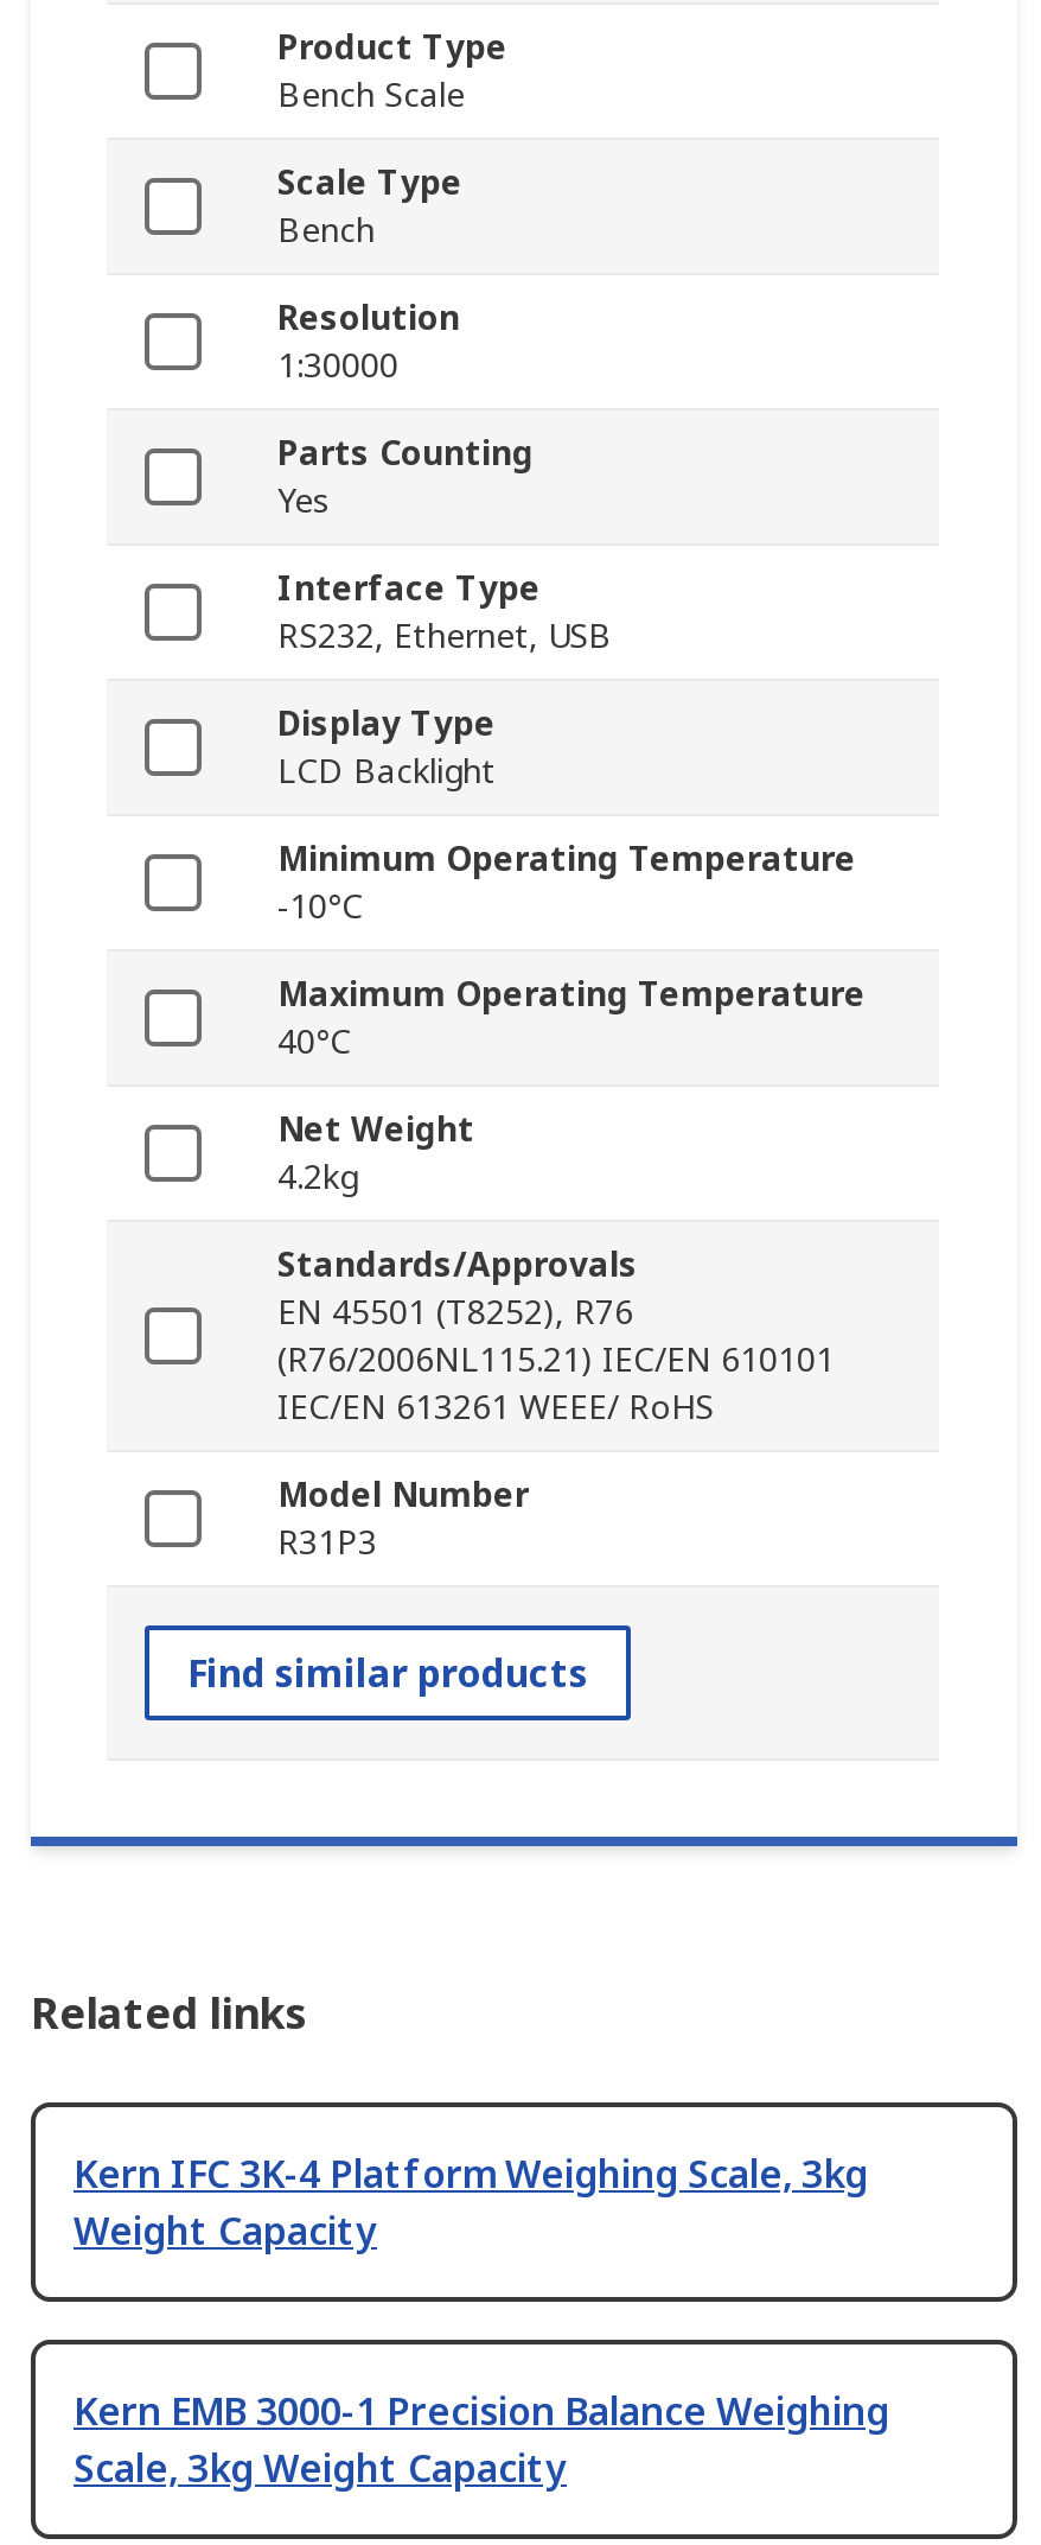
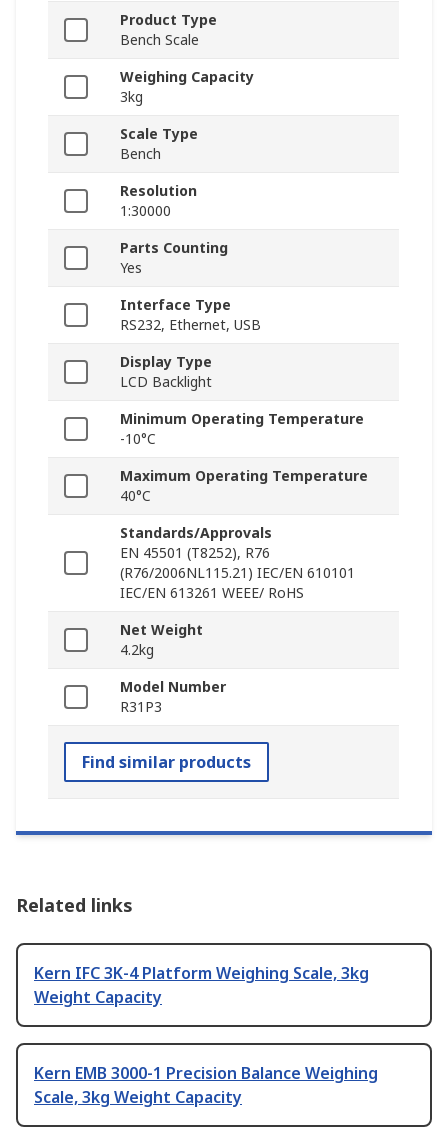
+ Weighing Capacity
+ 3kg

- Net Weight
- 4.2kg

+ Net Weight
+ 4.2kg
